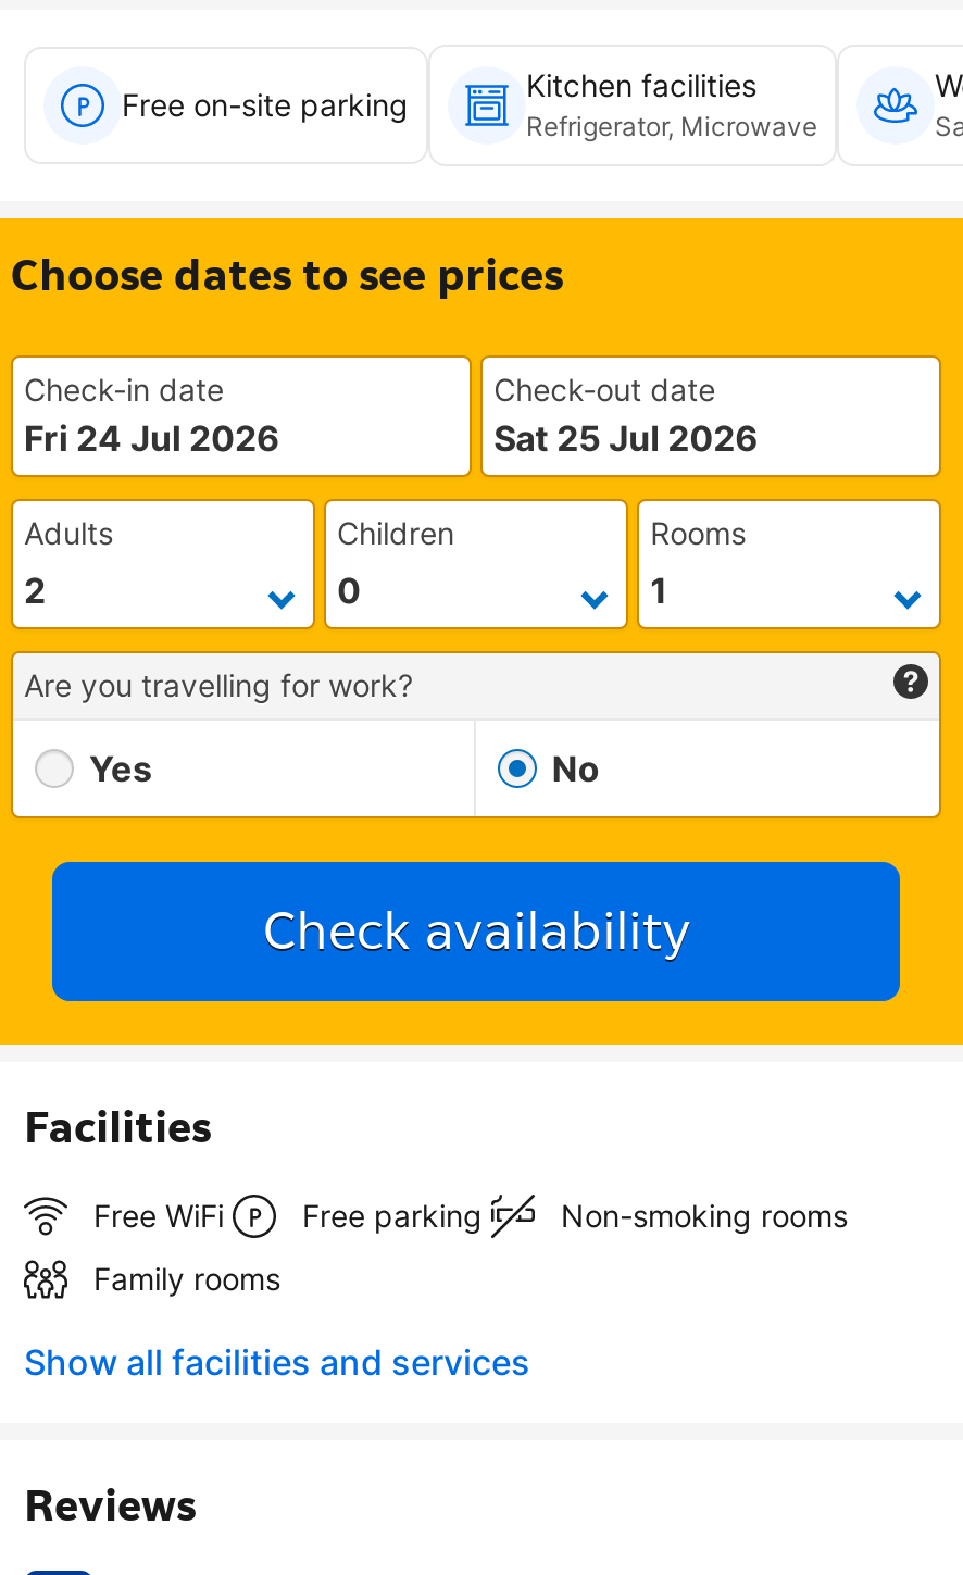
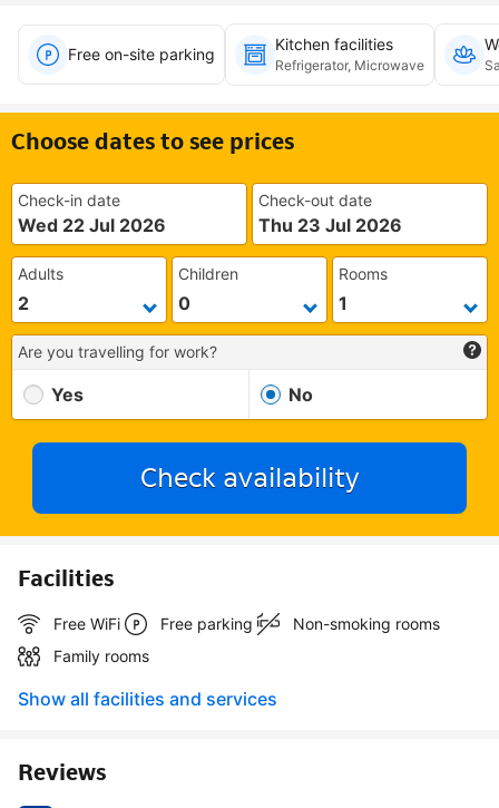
- Fri 24 Jul 2026
+ Wed 22 Jul 2026

- Sat 25 Jul 2026
+ Thu 23 Jul 2026
